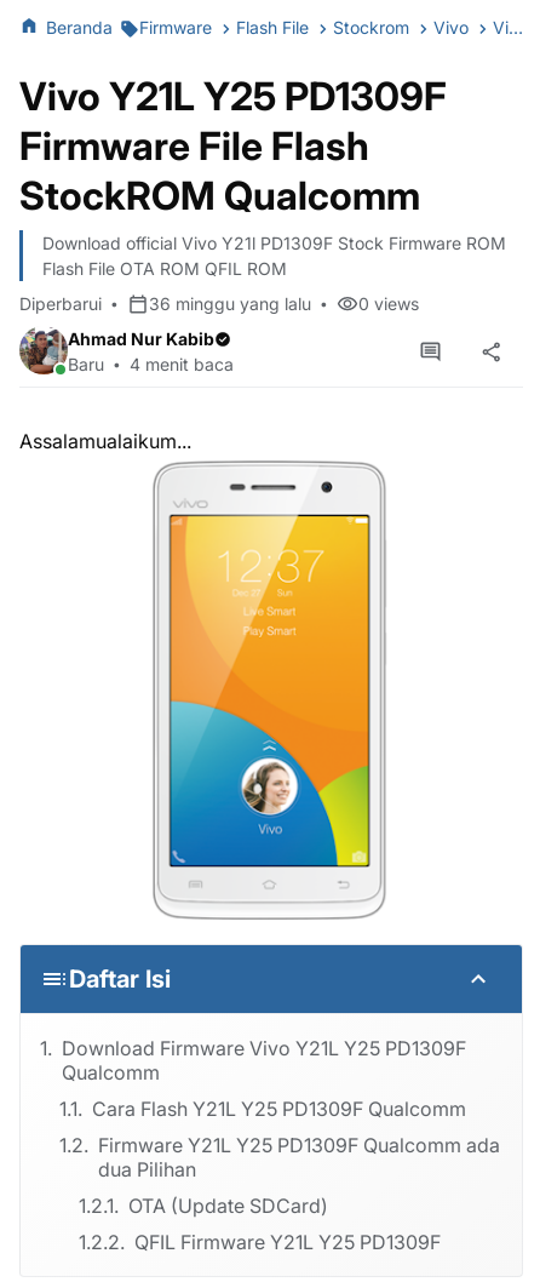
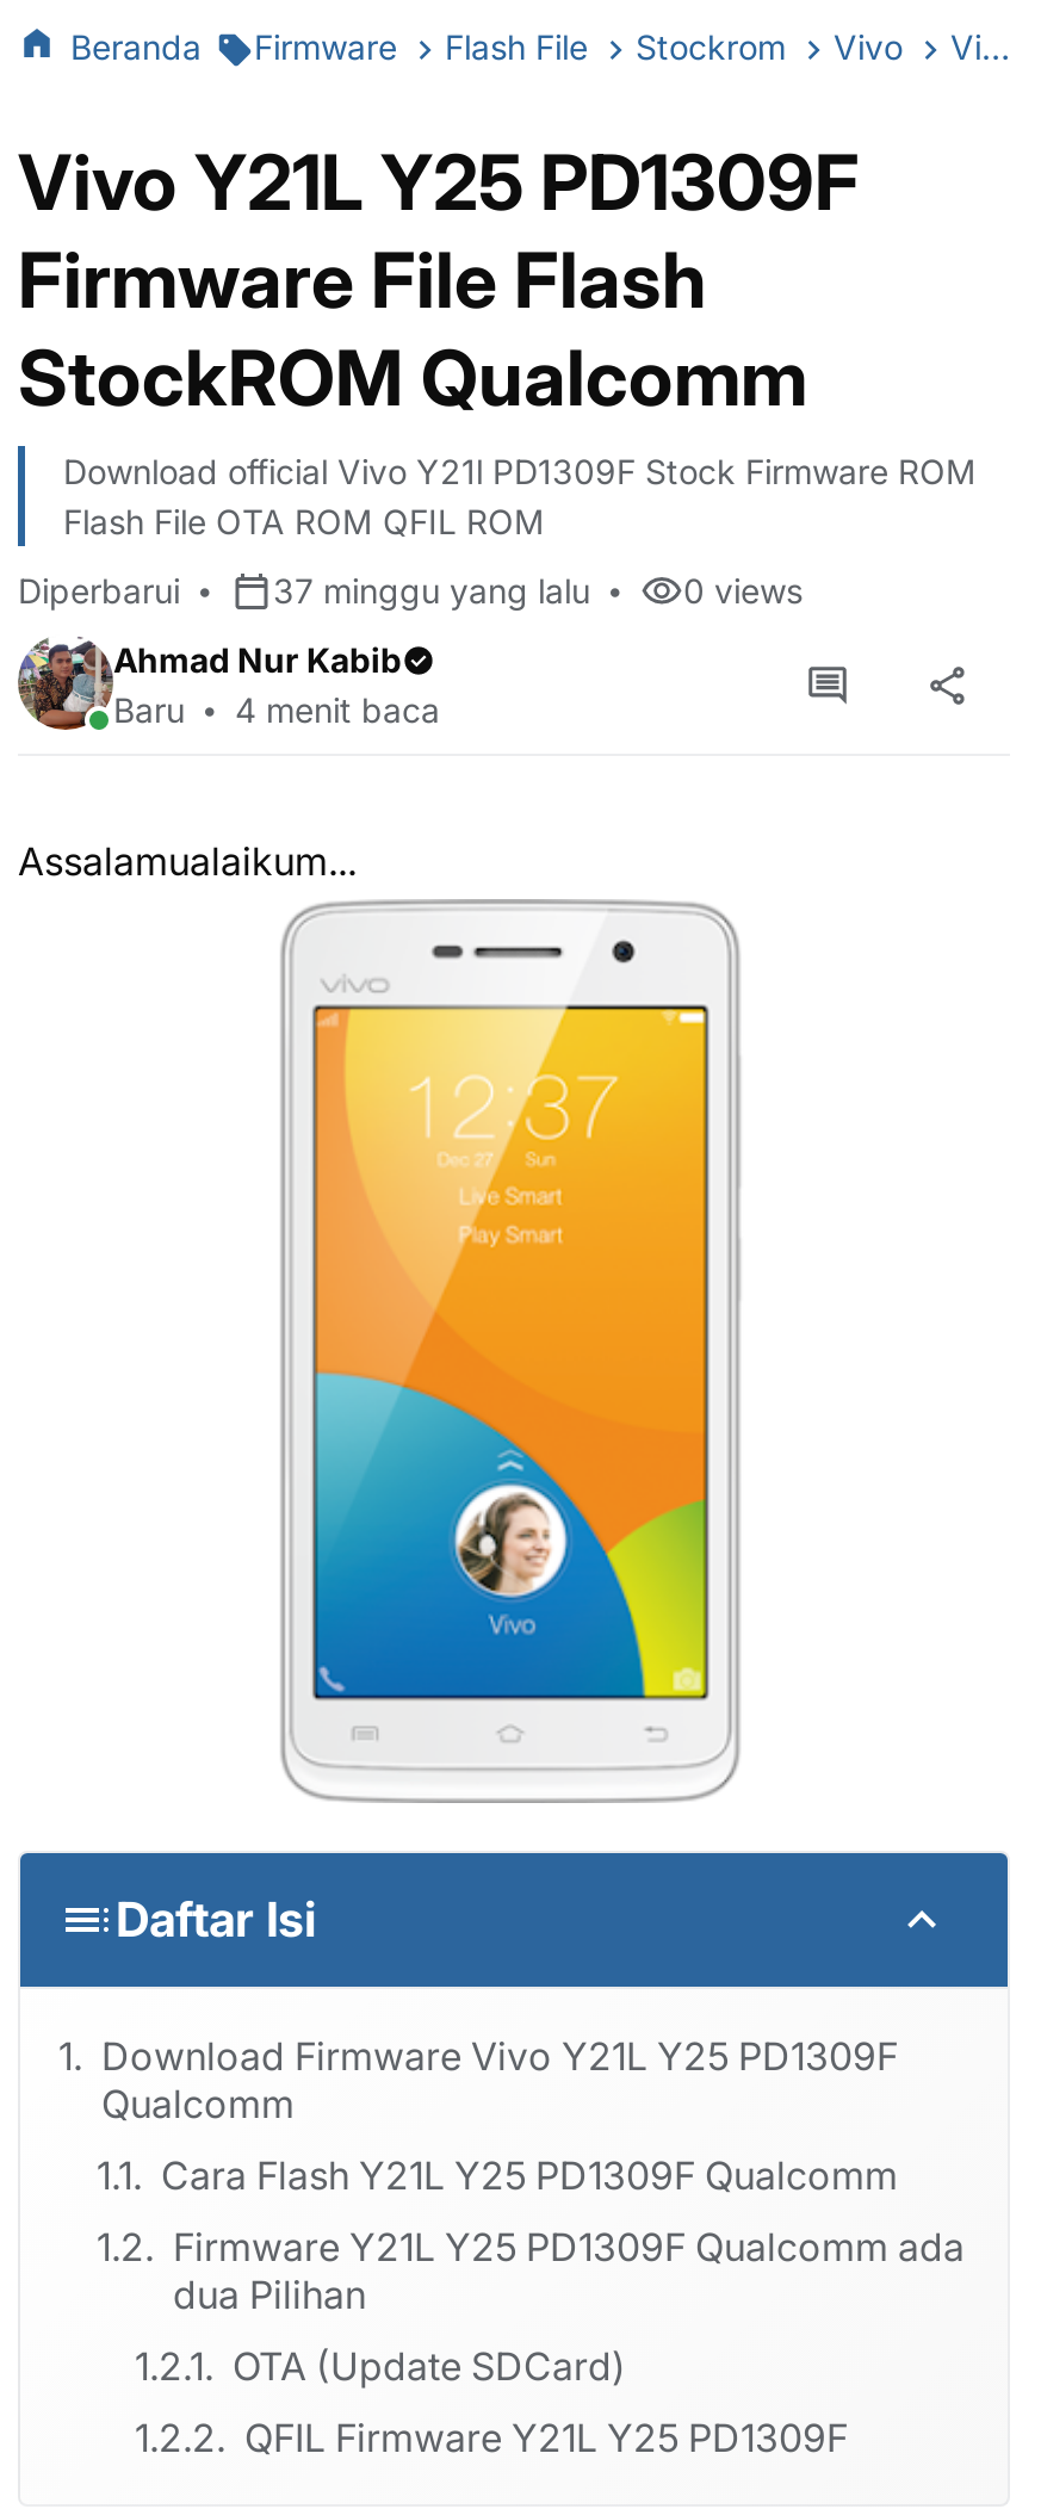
- 36 minggu yang lalu
+ 37 minggu yang lalu
